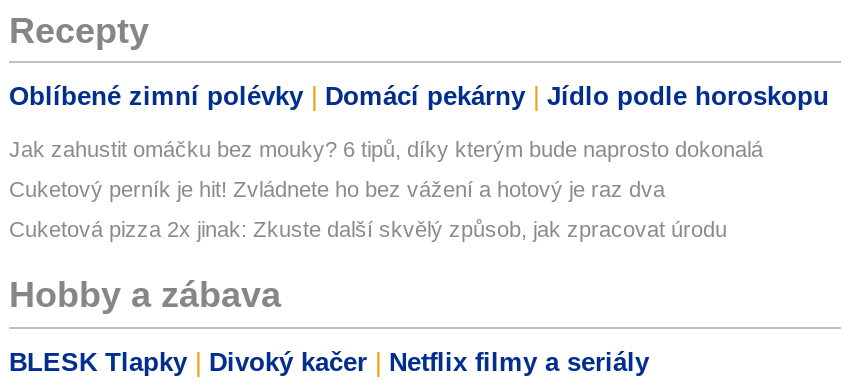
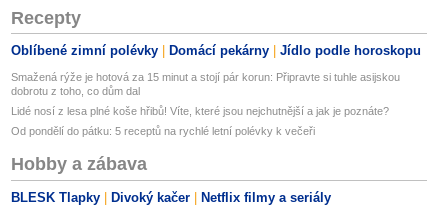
- Jak zahustit omáčku bez mouky? 6 tipů, díky kterým bude naprosto dokonalá
+ Smažená rýže je hotová za 15 minut a stojí pár korun: Připravte si tuhle asijskou
+ dobrotu z toho, co dům dal

- Cuketový perník je hit! Zvládnete ho bez vážení a hotový je raz dva
+ Lidé nosí z lesa plné koše hřibů! Víte, které jsou nejchutnější a jak je poznáte?

- Cuketová pizza 2x jinak: Zkuste další skvělý způsob, jak zpracovat úrodu
+ Od pondělí do pátku: 5 receptů na rychlé letní polévky k večeři
